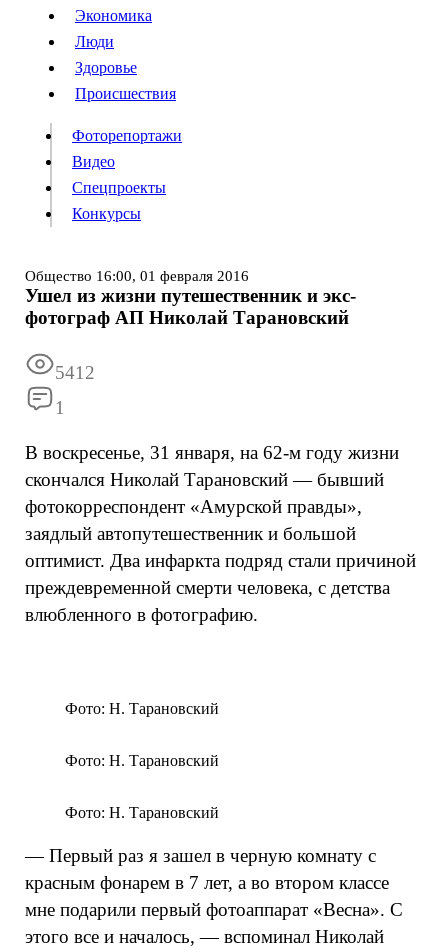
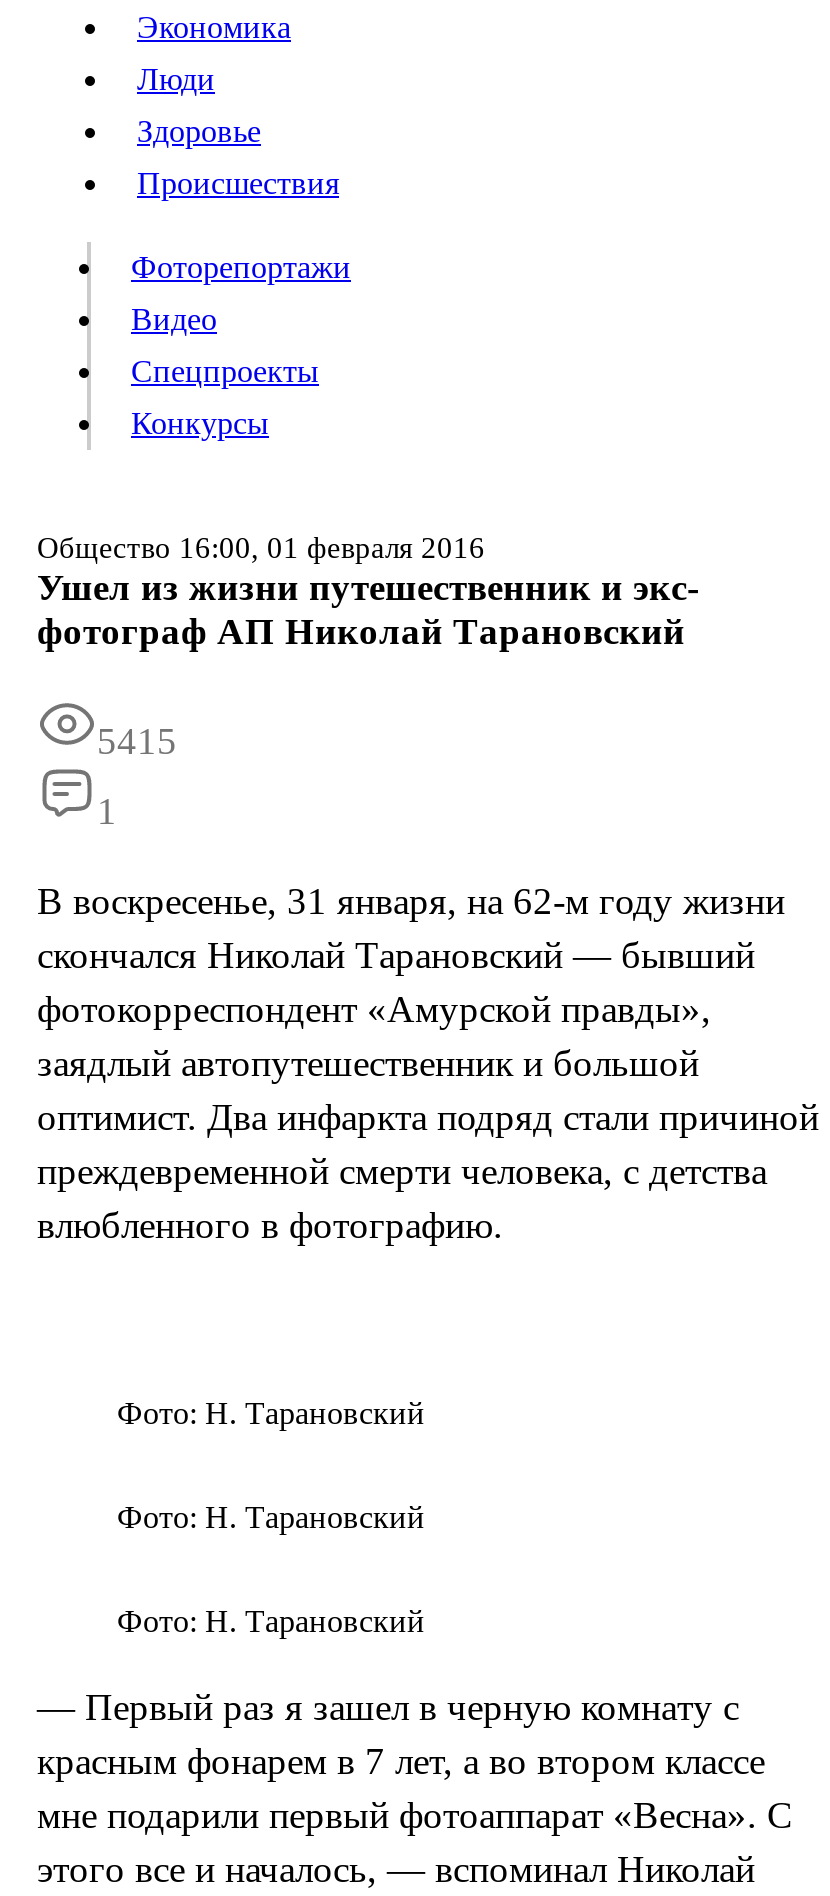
- 5412
+ 5415
